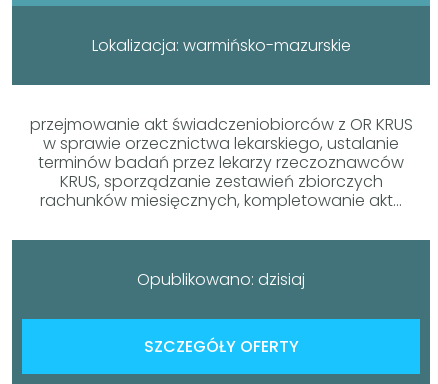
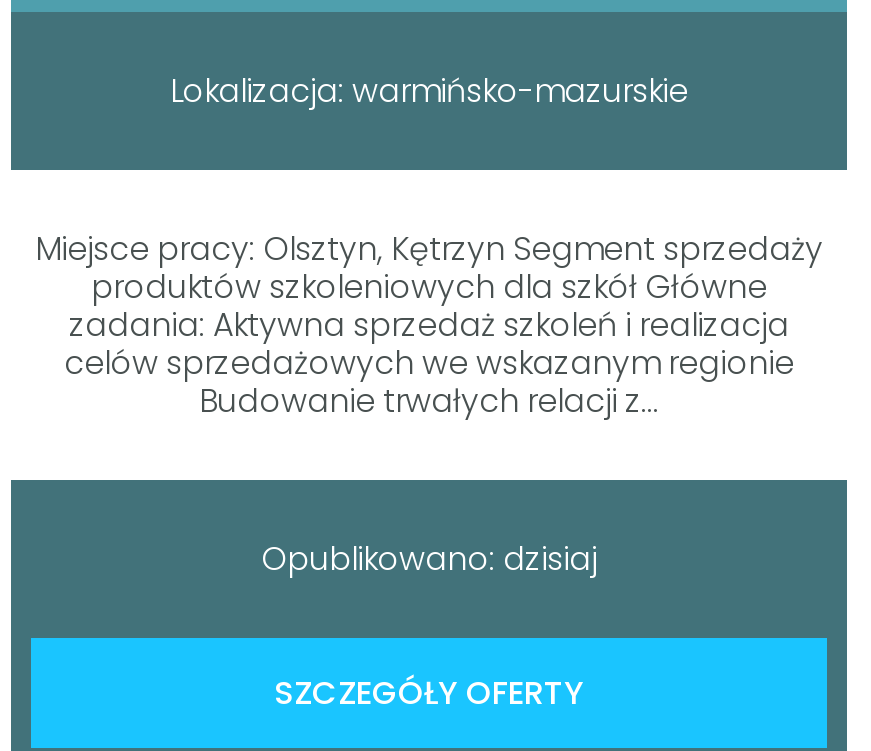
- przejmowanie akt świadczeniobiorców z OR KRUS
- w sprawie orzecznictwa lekarskiego, ustalanie
- terminów badań przez lekarzy rzeczoznawców
- KRUS, sporządzanie zestawień zbiorczych
- rachunków miesięcznych, kompletowanie akt...
+ Miejsce pracy: Olsztyn, Kętrzyn Segment sprzedaży
+ produktów szkoleniowych dla szkół Główne
+ zadania: Aktywna sprzedaż szkoleń i realizacja
+ celów sprzedażowych we wskazanym regionie
+ Budowanie trwałych relacji z...
